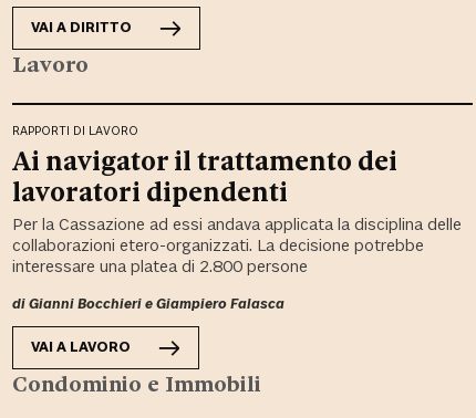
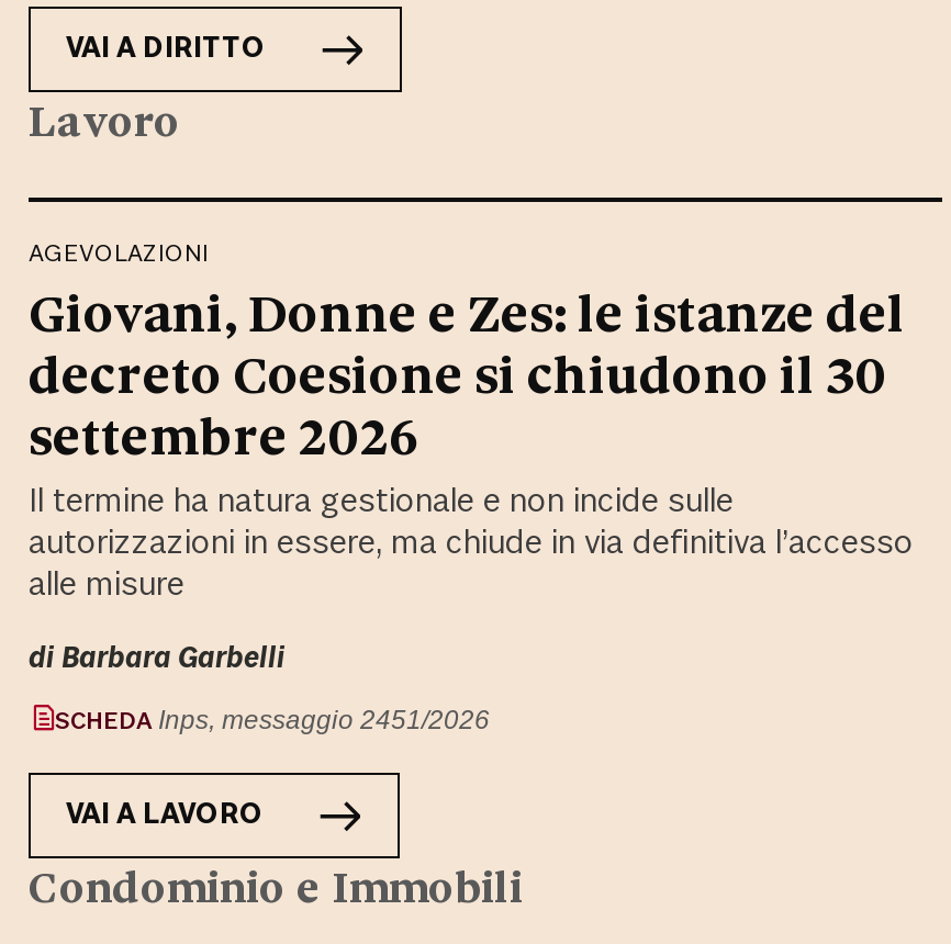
- RAPPORTI DI LAVORO
- Ai navigator il trattamento dei
- lavoratori dipendenti
- Per la Cassazione ad essi andava applicata la disciplina delle
- collaborazioni etero-organizzati. La decisione potrebbe
- interessare una platea di 2.800 persone
- di Gianni Bocchieri e Giampiero Falasca
+ AGEVOLAZIONI
+ Giovani, Donne e Zes: le istanze del
+ decreto Coesione si chiudono il 30
+ settembre 2026
+ Il termine ha natura gestionale e non incide sulle
+ autorizzazioni in essere, ma chiude in via definitiva l’accesso
+ alle misure
+ di Barbara Garbelli
+ SCHEDA Inps, messaggio 2451/2026
